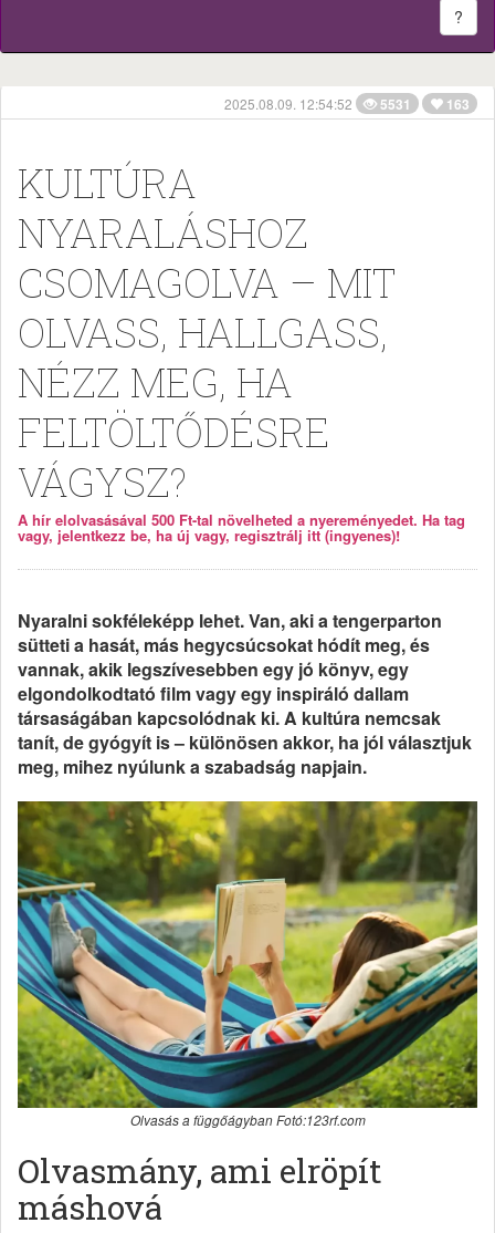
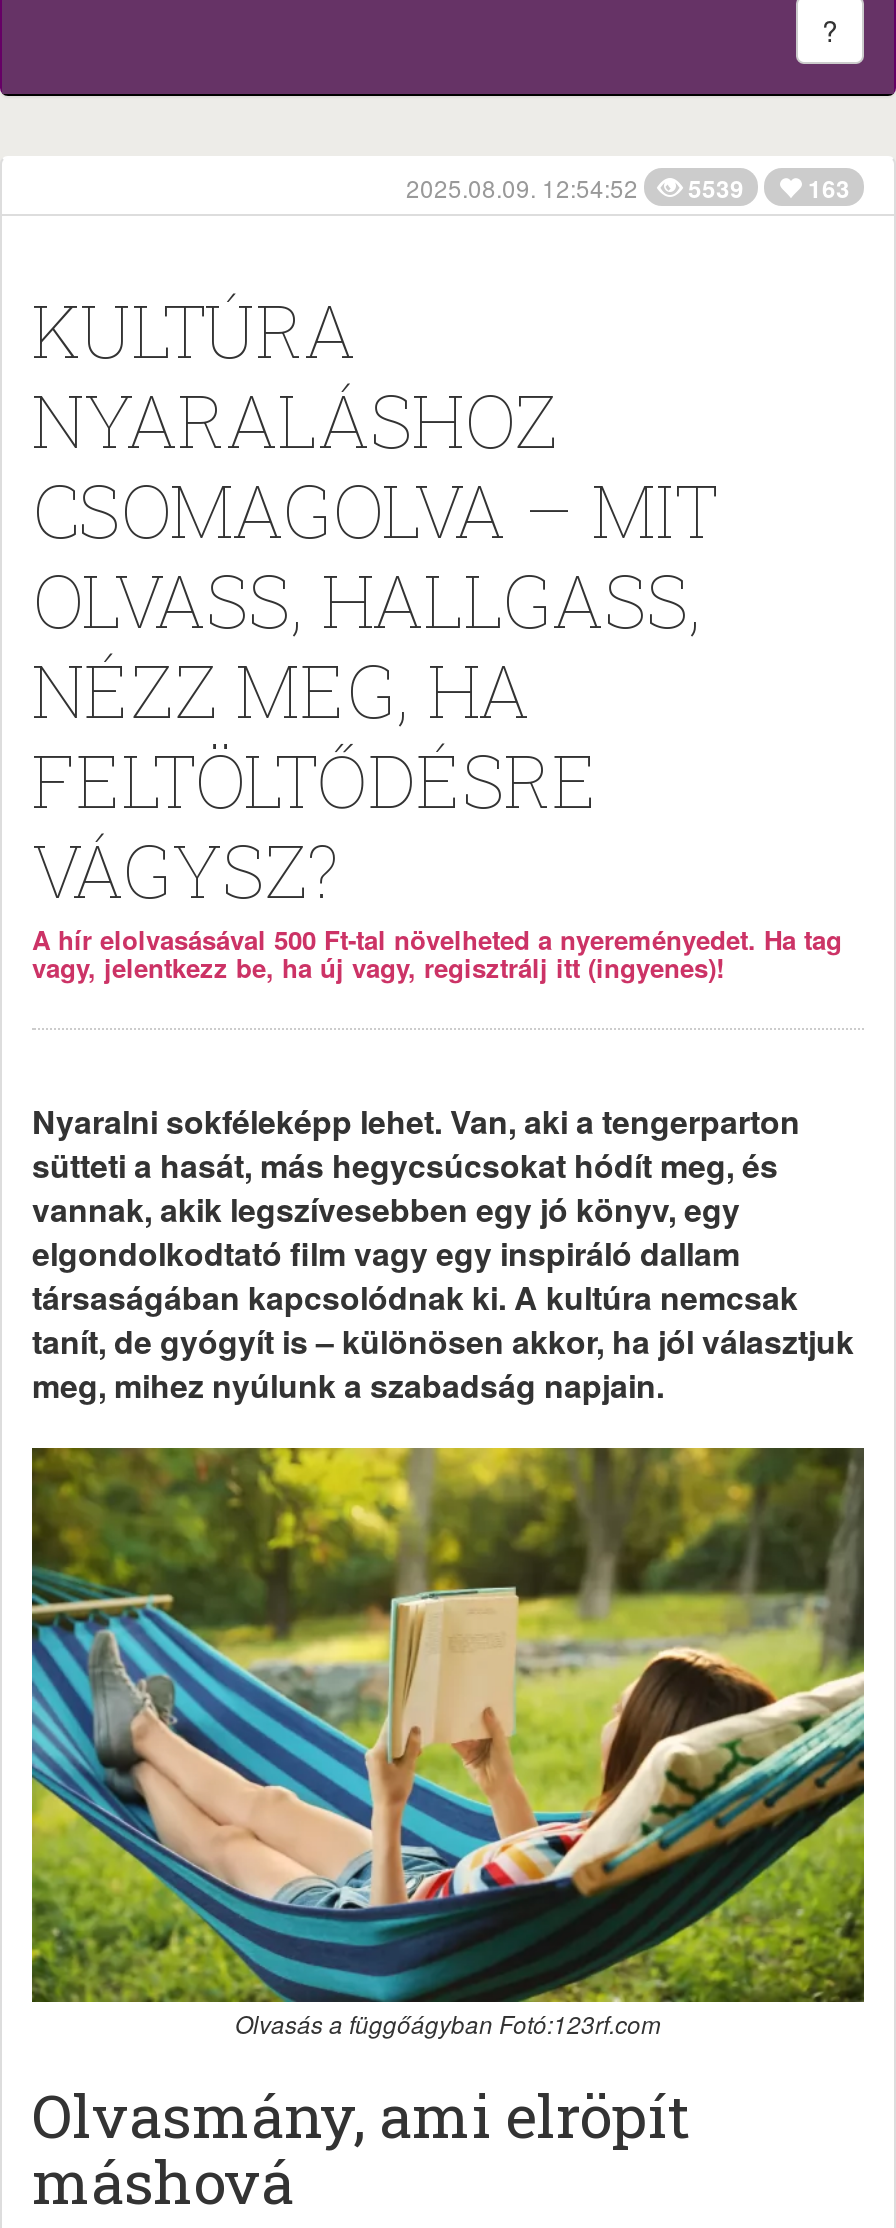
- 2025.08.09. 12:54:52 5531 163
+ 2025.08.09. 12:54:52 5539 163
